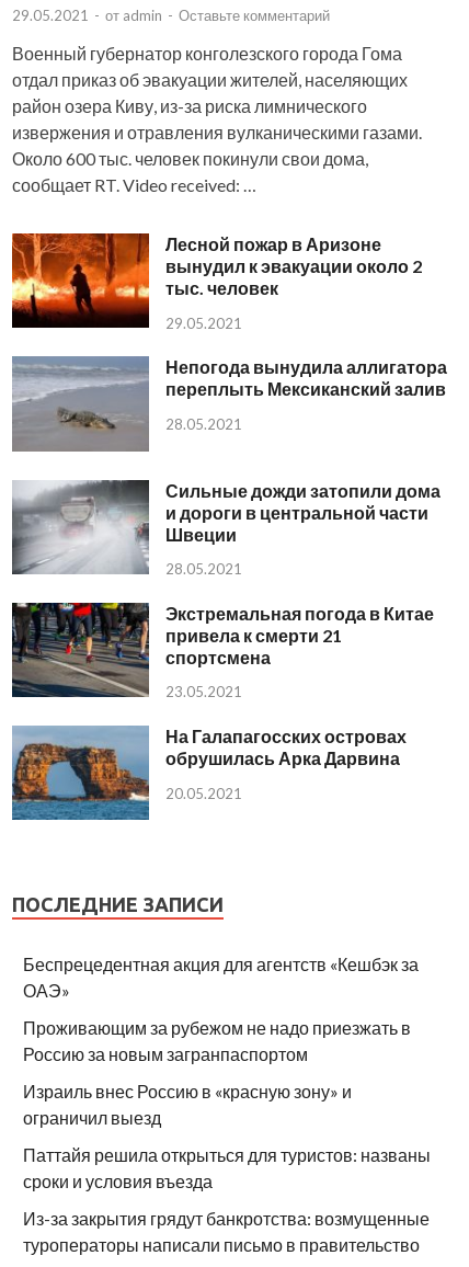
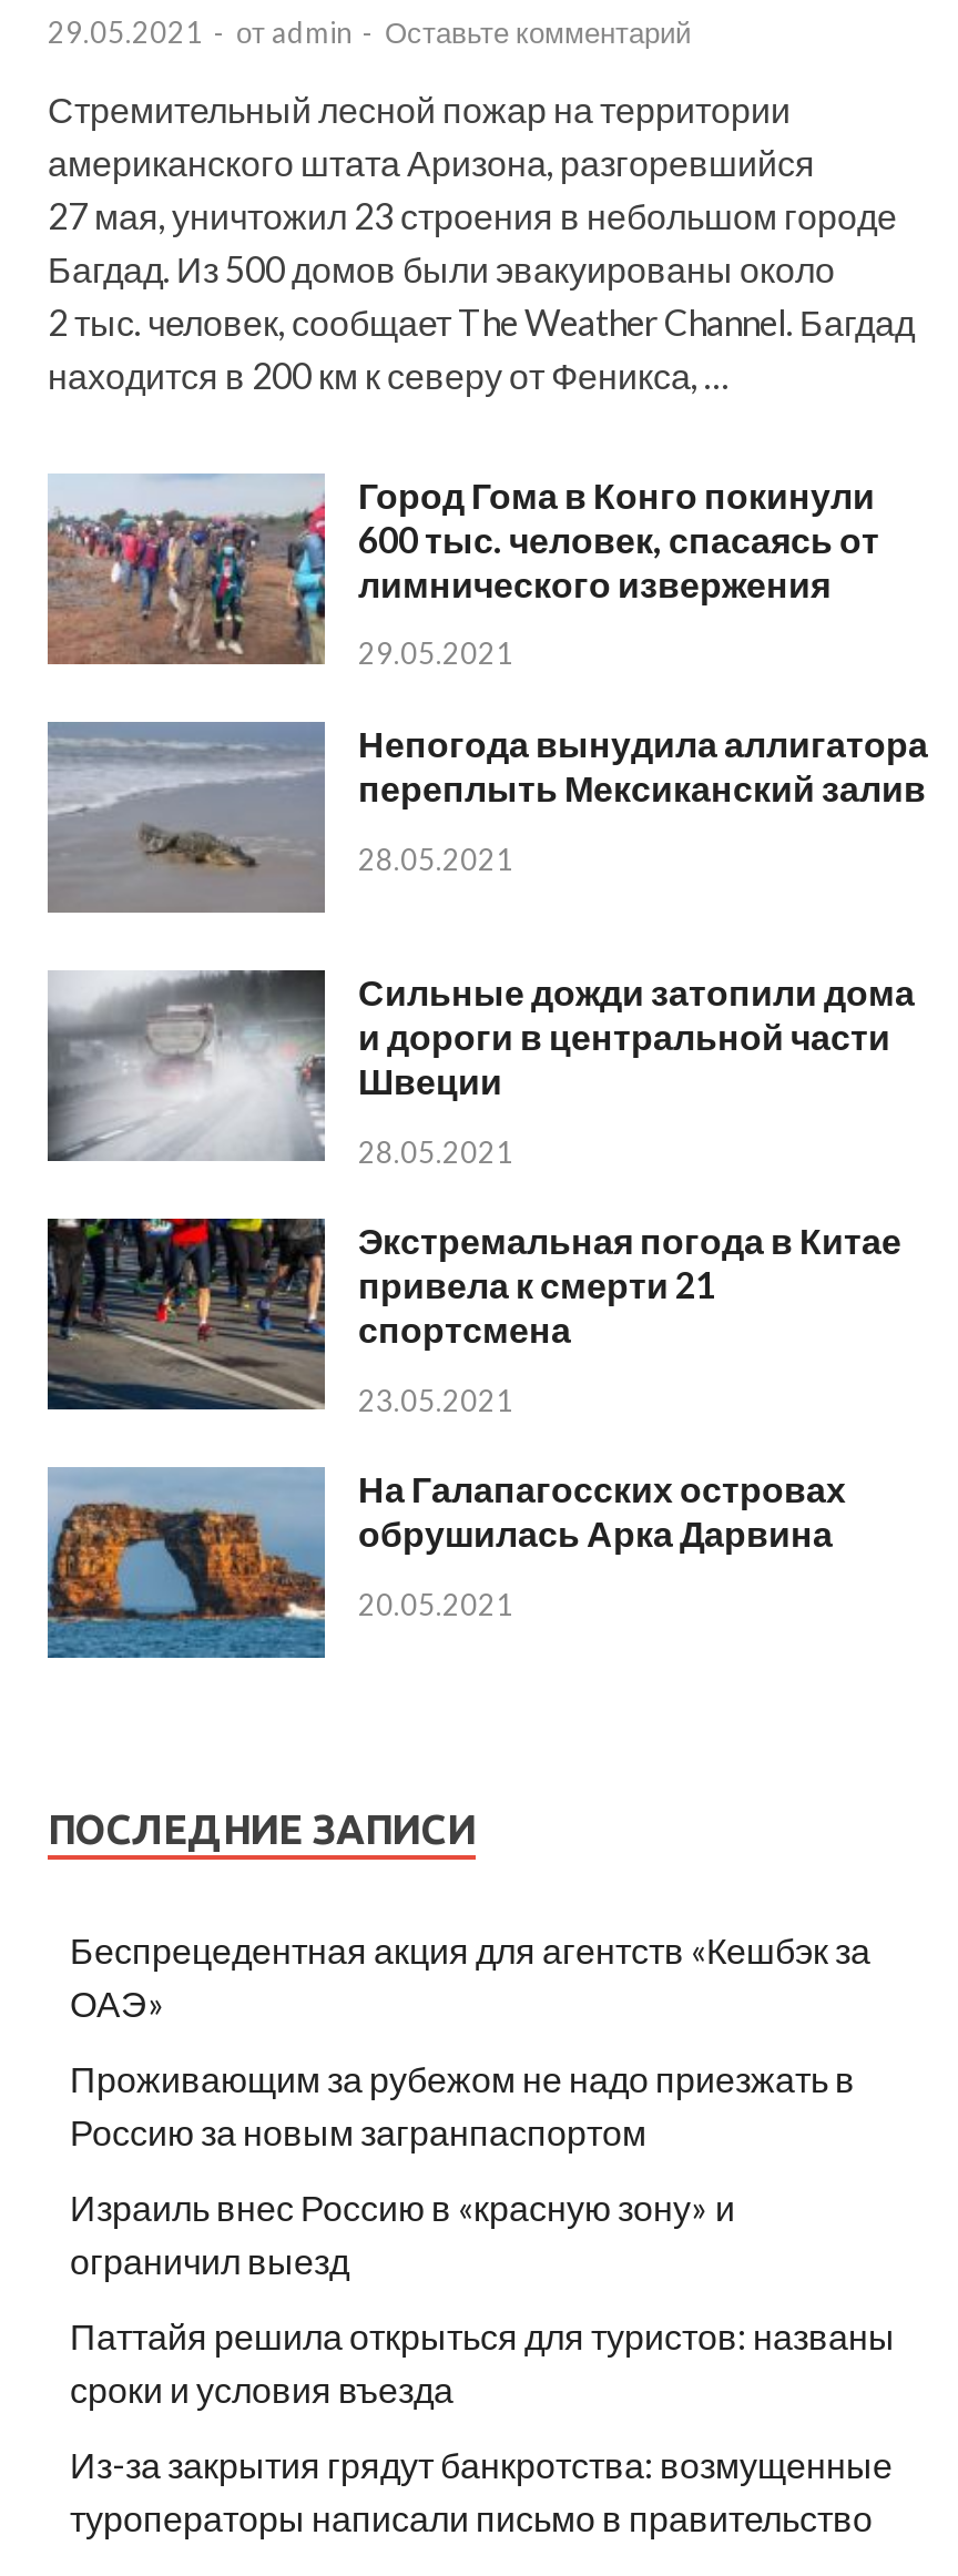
- Военный губернатор конголезского города Гома
- отдал приказ об эвакуации жителей, населяющих
- район озера Киву, из-за риска лимнического
- извержения и отравления вулканическими газами.
- Около 600 тыс. человек покинули свои дома,
- сообщает RT. Video received: …
+ Стремительный лесной пожар на территории
+ американского штата Аризона, разгоревшийся
+ 27 мая, уничтожил 23 строения в небольшом городе
+ Багдад. Из 500 домов были эвакуированы около
+ 2 тыс. человек, сообщает The Weather Channel. Багдад
+ находится в 200 км к северу от Феникса, …

- [image]
- Лесной пожар в Аризоне
- вынудил к эвакуации около 2
- тыс. человек
+ [image]
+ Город Гома в Конго покинули
+ 600 тыс. человек, спасаясь от
+ лимнического извержения
